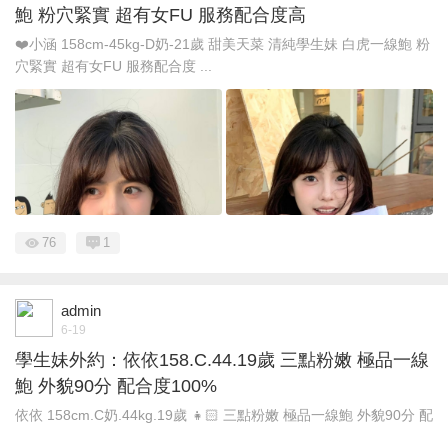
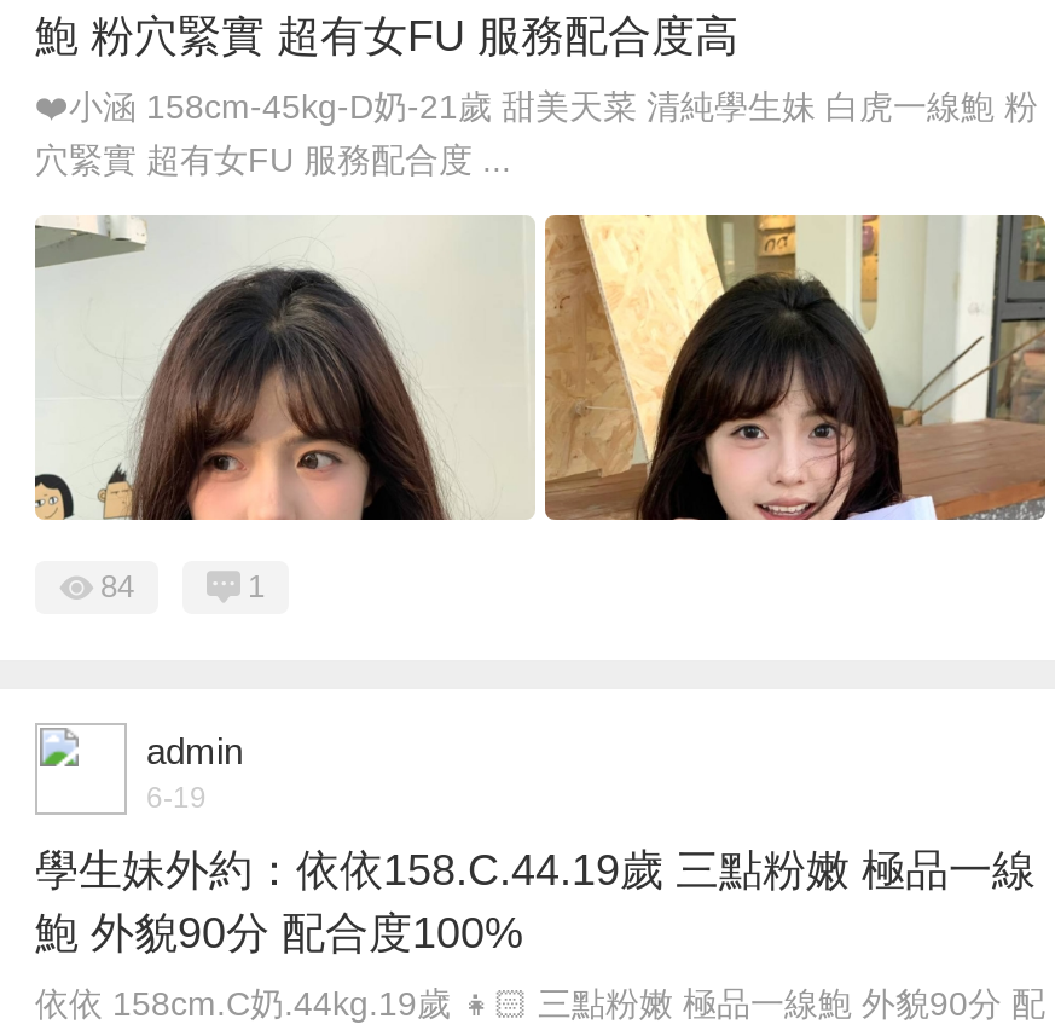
- 76
+ 84
